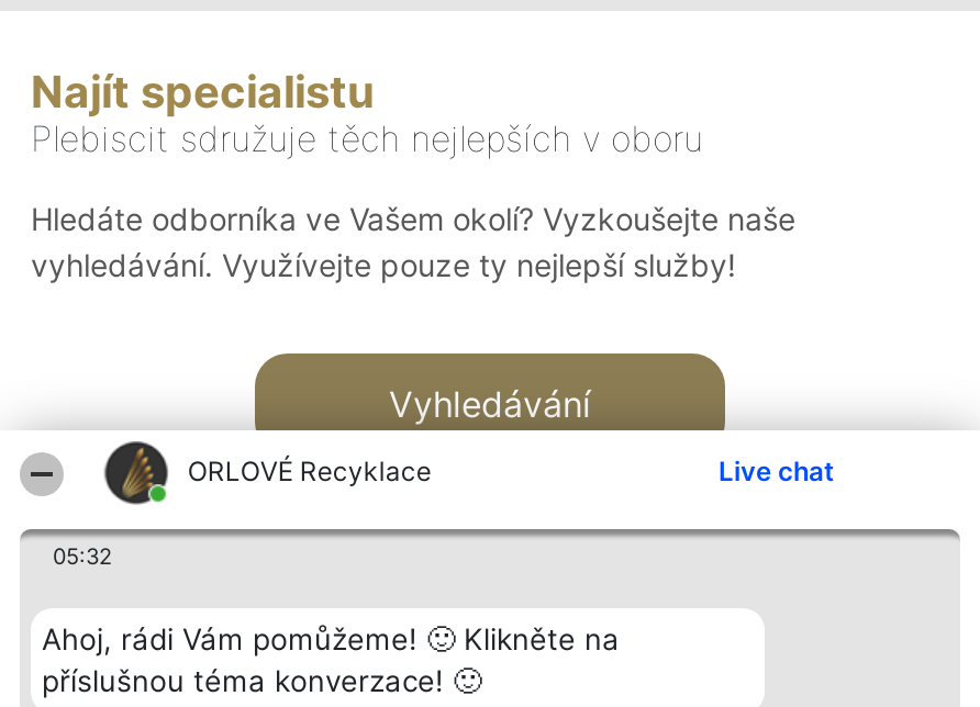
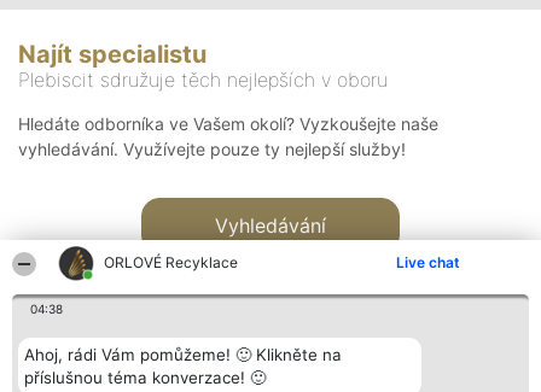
- 05:32
+ 04:38
